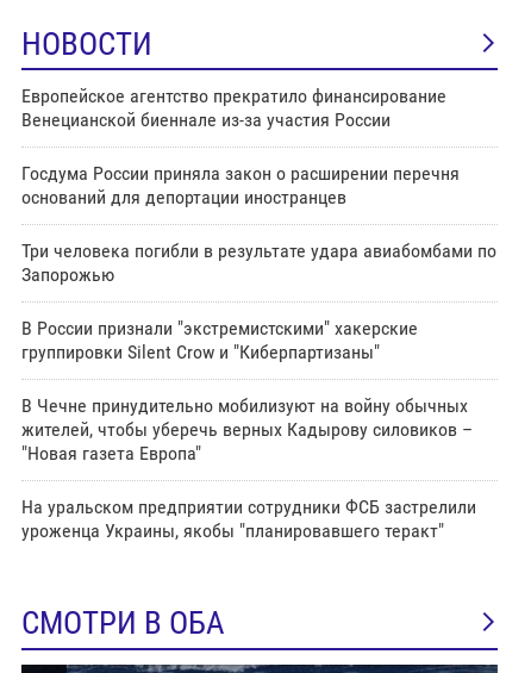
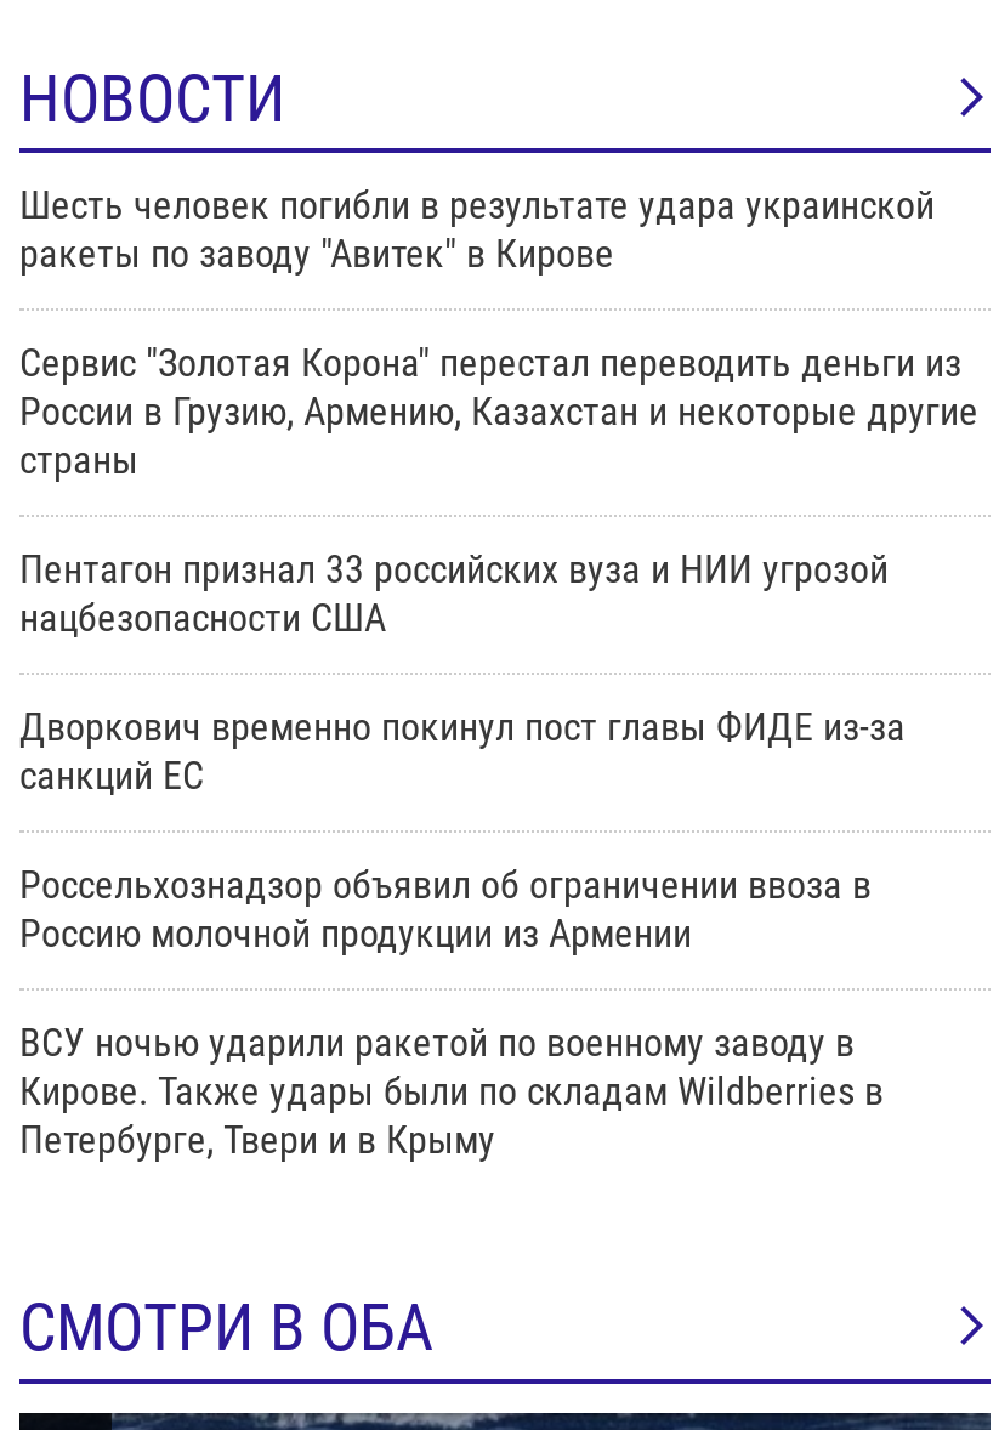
- Европейское агентство прекратило финансирование
- Венецианской биеннале из-за участия России
+ Шесть человек погибли в результате удара украинской
+ ракеты по заводу "Авитек" в Кирове

- Госдума России приняла закон о расширении перечня
- оснований для депортации иностранцев
+ Сервис "Золотая Корона" перестал переводить деньги из
+ России в Грузию, Армению, Казахстан и некоторые другие
+ страны

- Три человека погибли в результате удара авиабомбами по
- Запорожью
+ Пентагон признал 33 российских вуза и НИИ угрозой
+ нацбезопасности США

- В России признали "экстремистскими" хакерские
- группировки Silent Crow и "Киберпартизаны"
+ Дворкович временно покинул пост главы ФИДЕ из-за
+ санкций ЕС

- В Чечне принудительно мобилизуют на войну обычных
- жителей, чтобы уберечь верных Кадырову силовиков –
- "Новая газета Европа"
+ Россельхознадзор объявил об ограничении ввоза в
+ Россию молочной продукции из Армении

- На уральском предприятии сотрудники ФСБ застрелили
- уроженца Украины, якобы "планировавшего теракт"
+ ВСУ ночью ударили ракетой по военному заводу в
+ Кирове. Также удары были по складам Wildberries в
+ Петербурге, Твери и в Крыму
